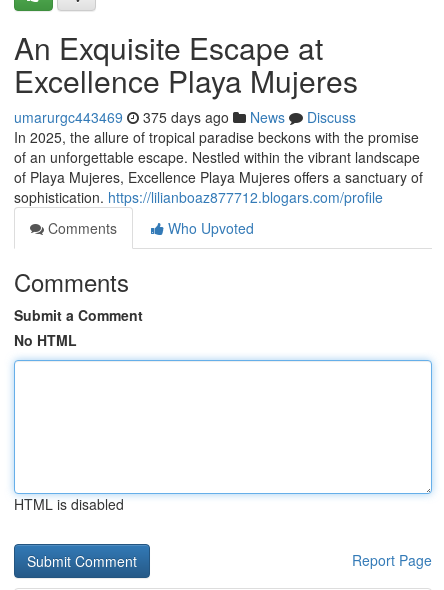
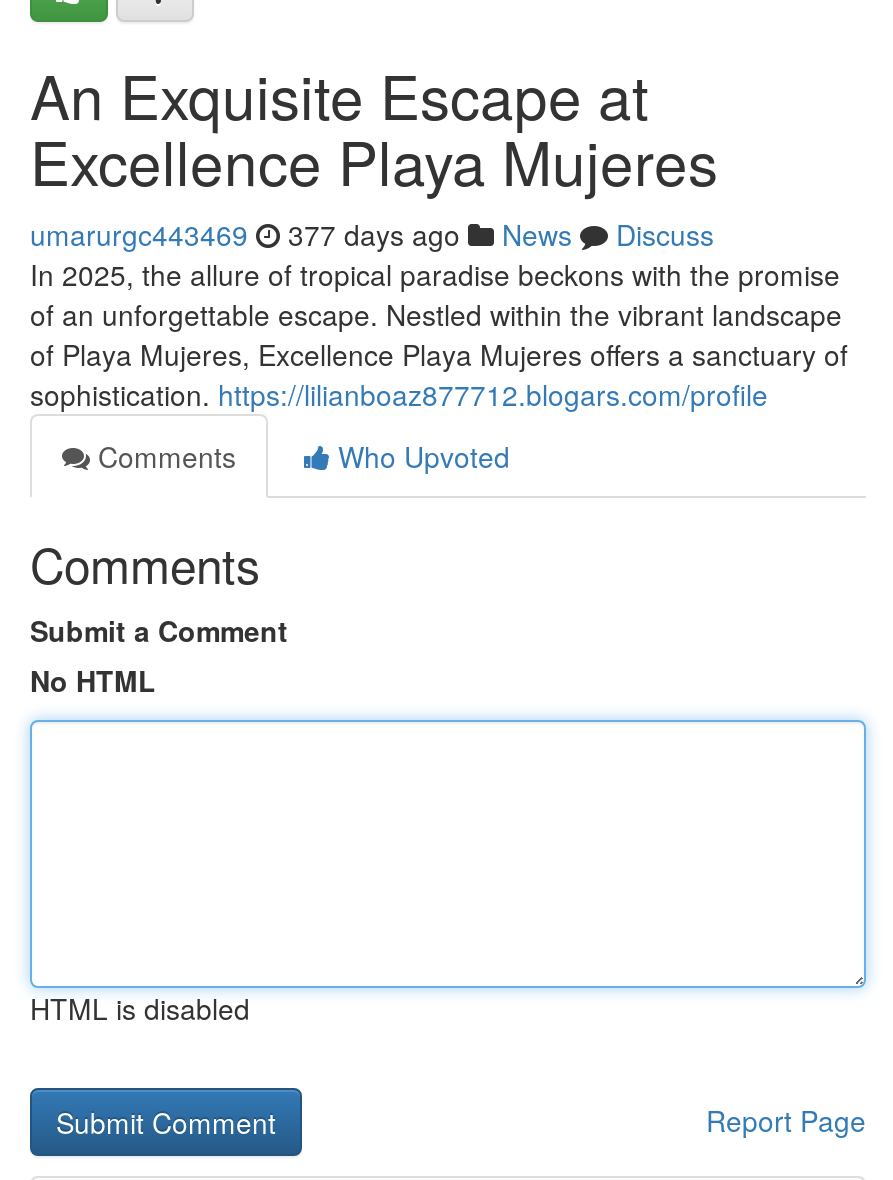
- umarurgc443469 375 days ago News Discuss
+ umarurgc443469 377 days ago News Discuss
